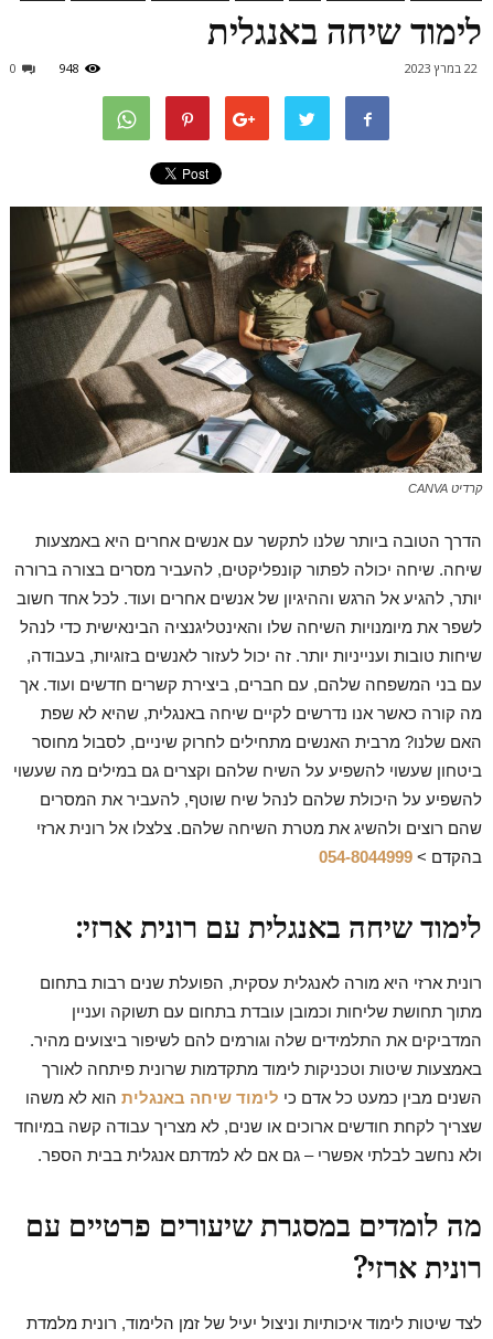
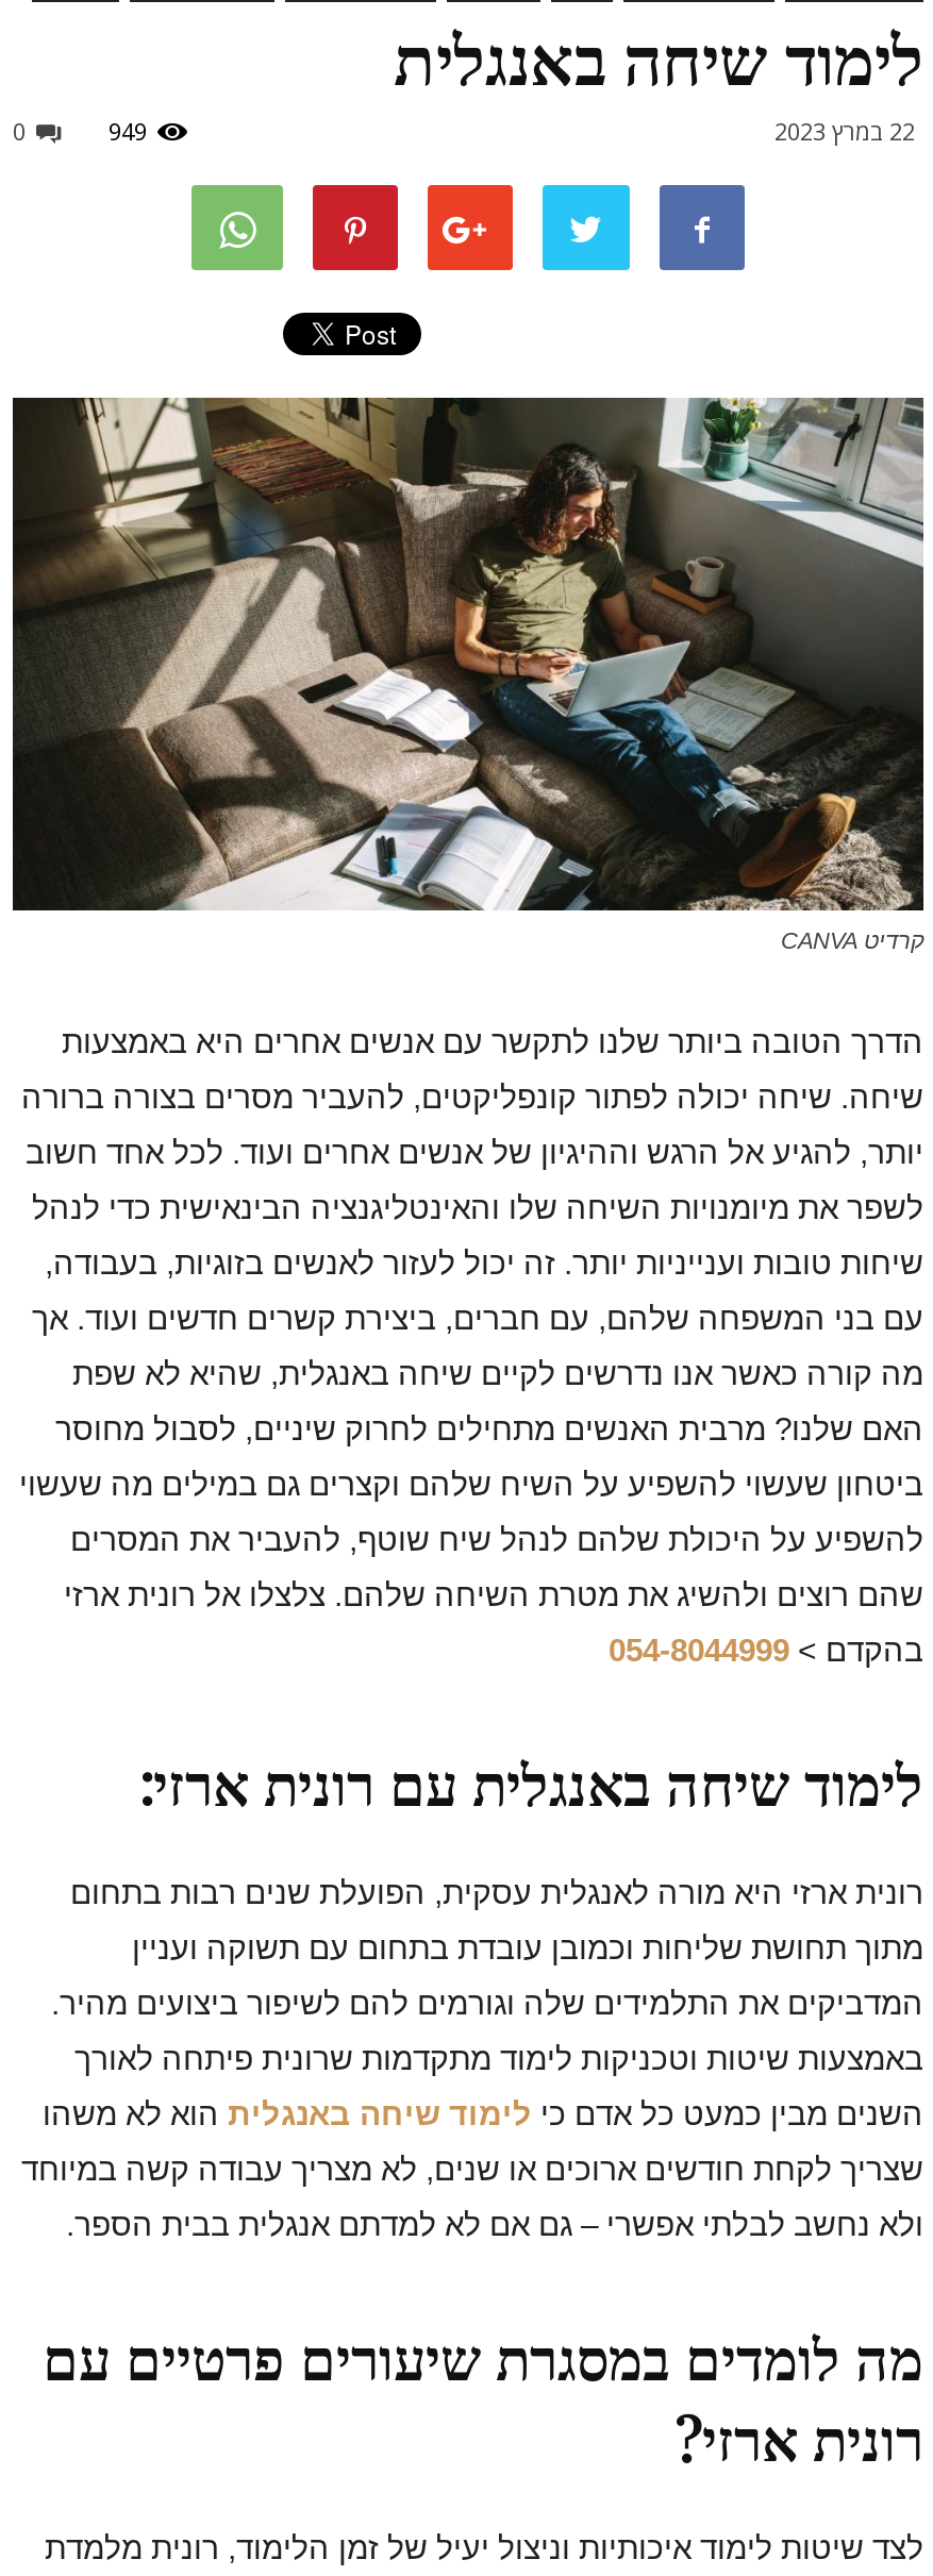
- 948
+ 949
